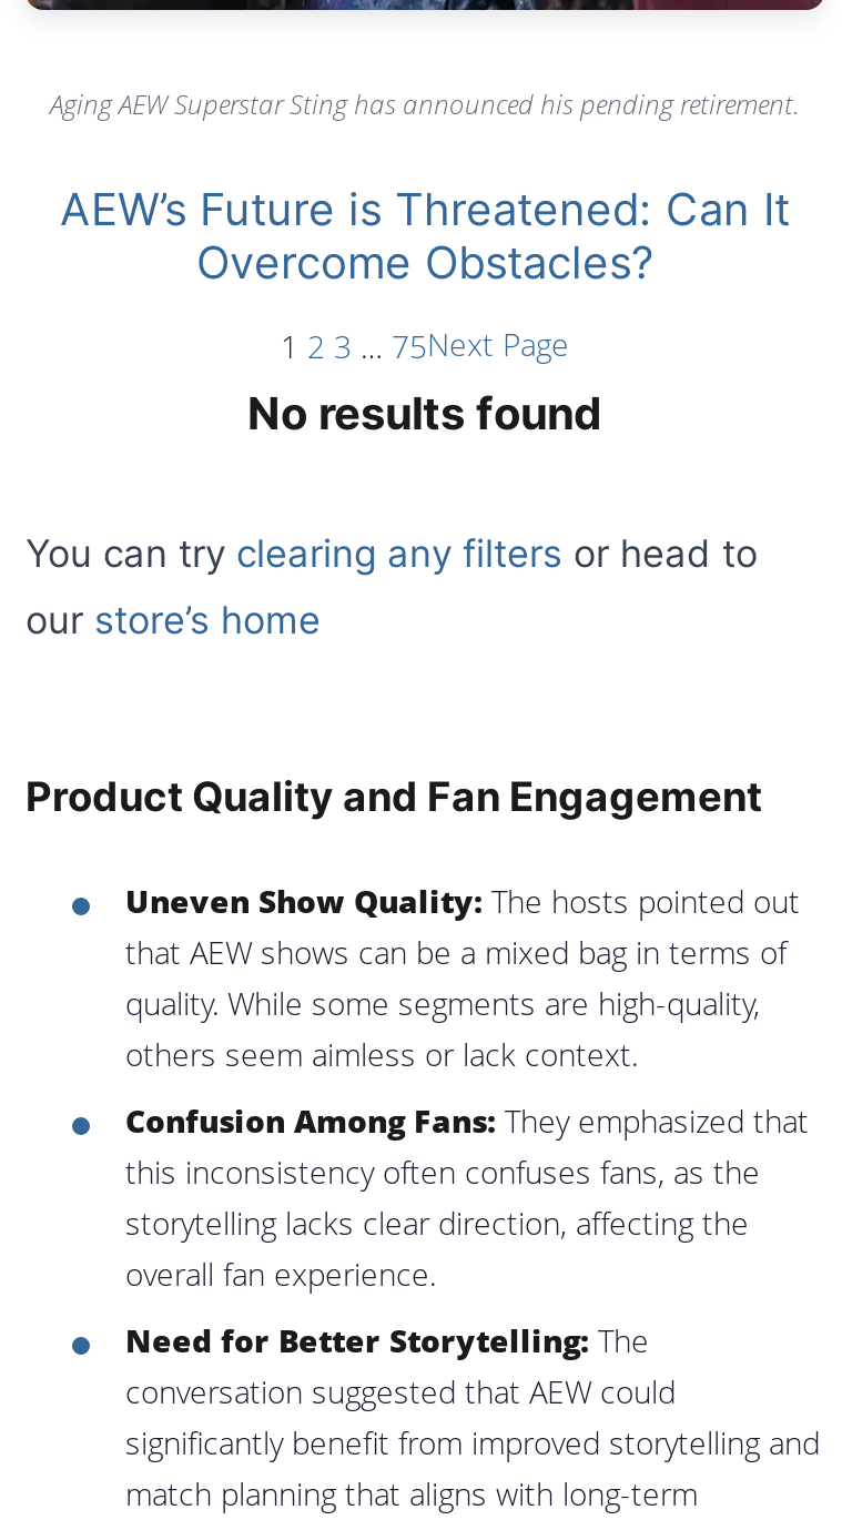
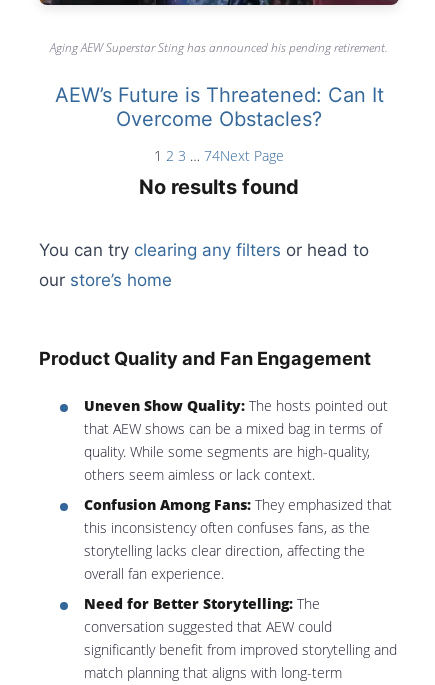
- 1 2 3 … 75Next Page
+ 1 2 3 … 74Next Page
